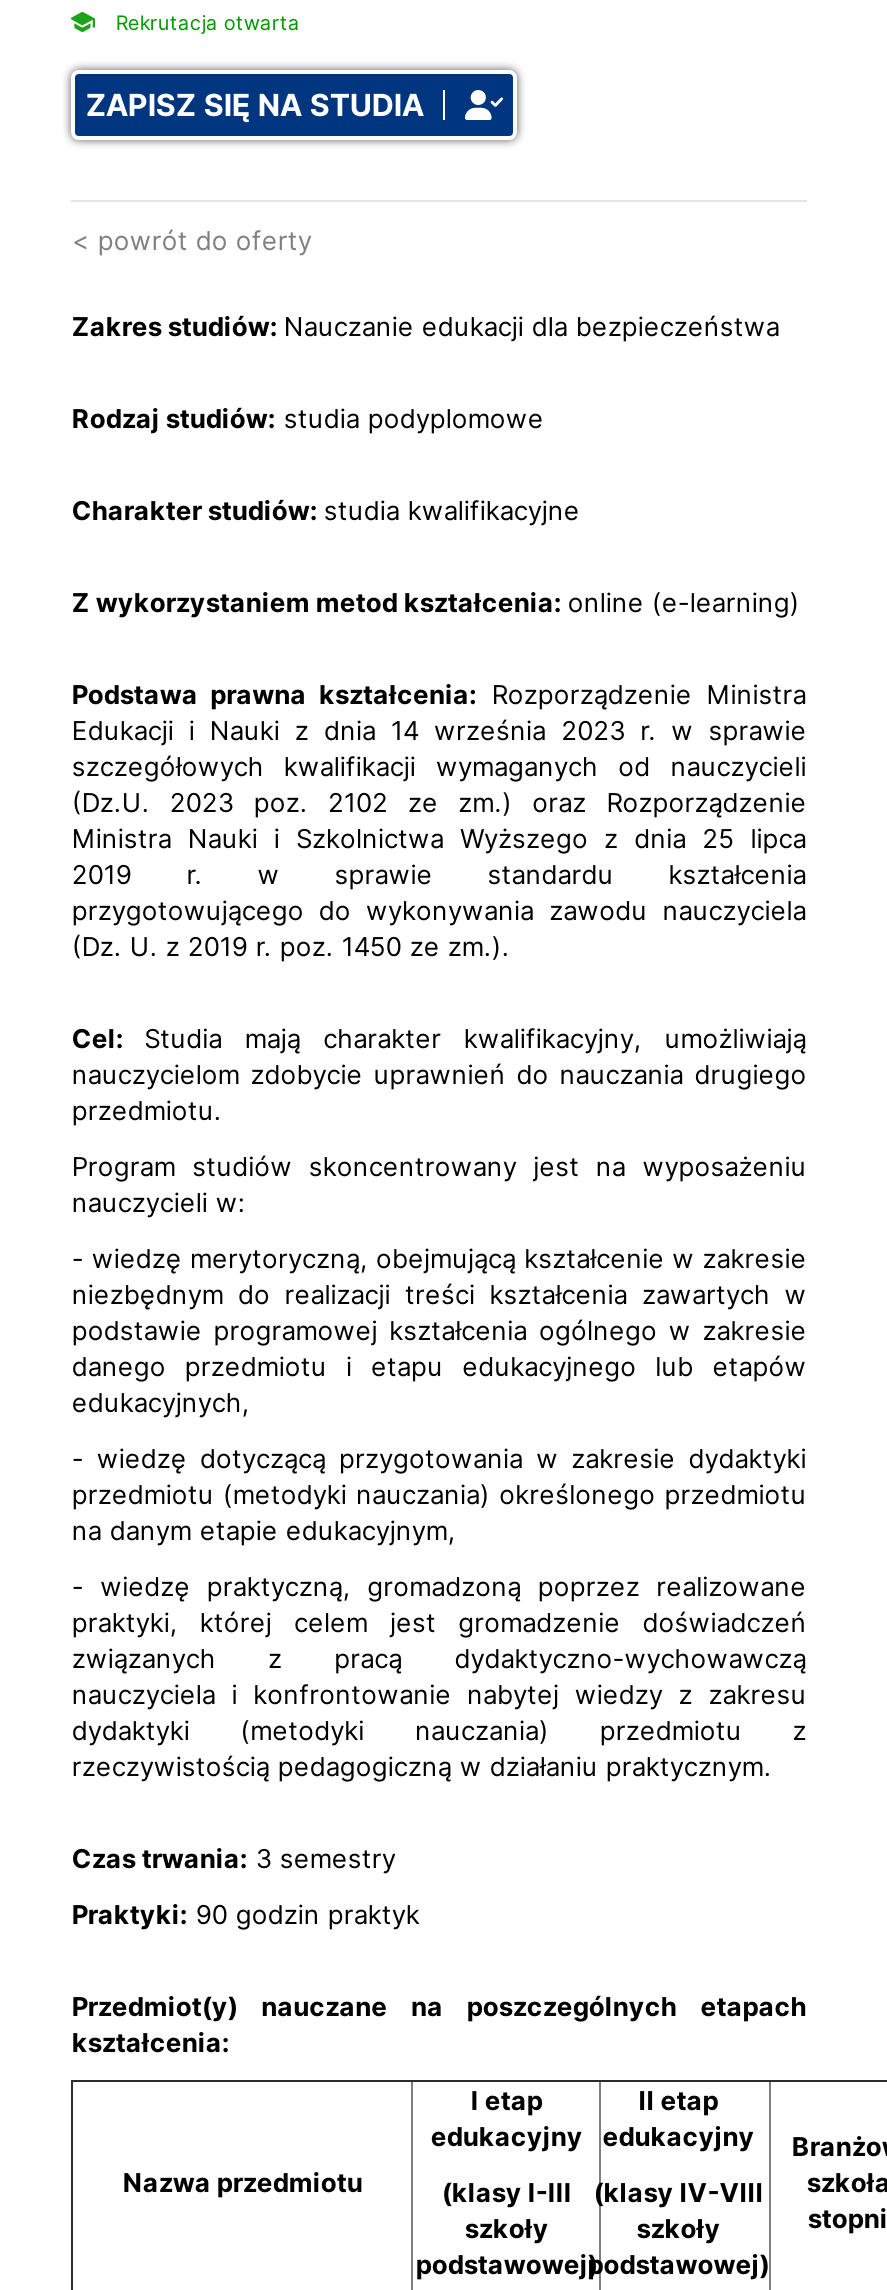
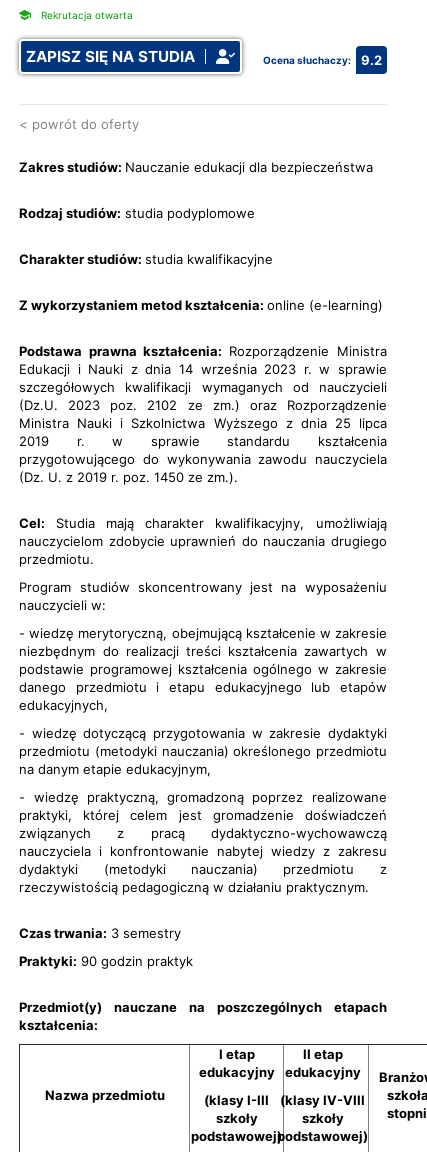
+ Ocena słuchaczy:
+ 9.2
